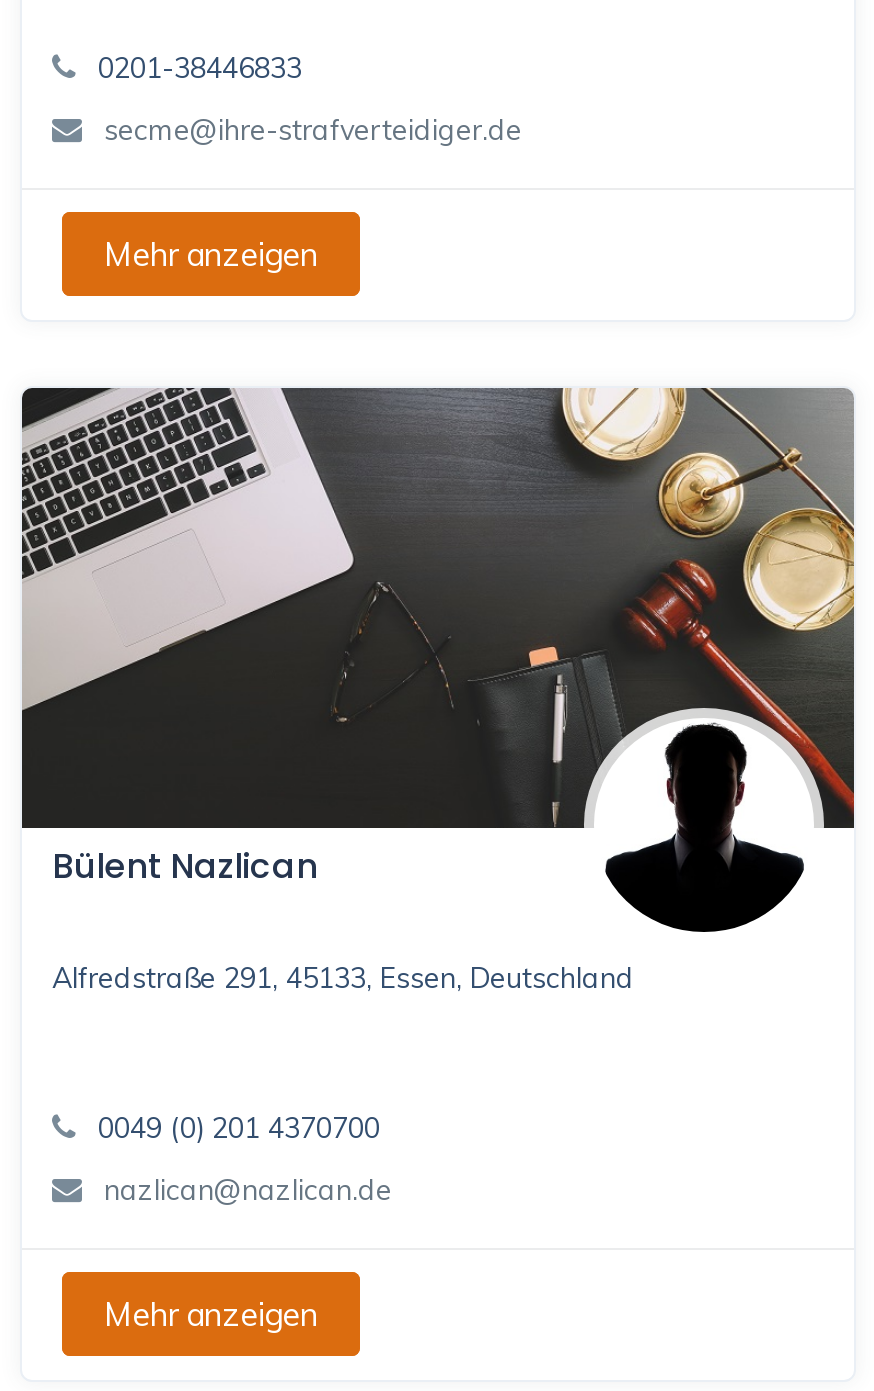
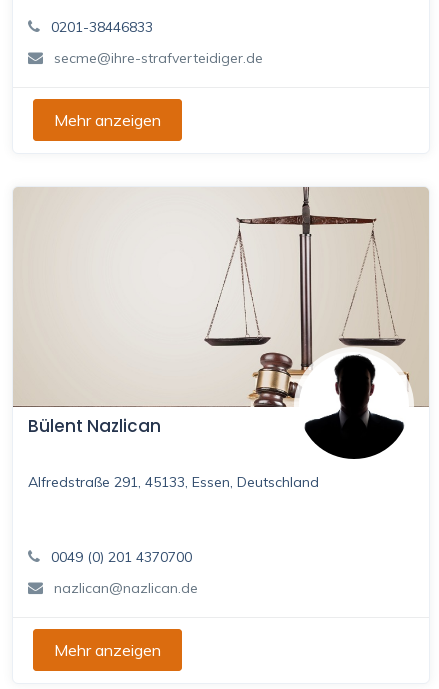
- [image]
+ [image]
